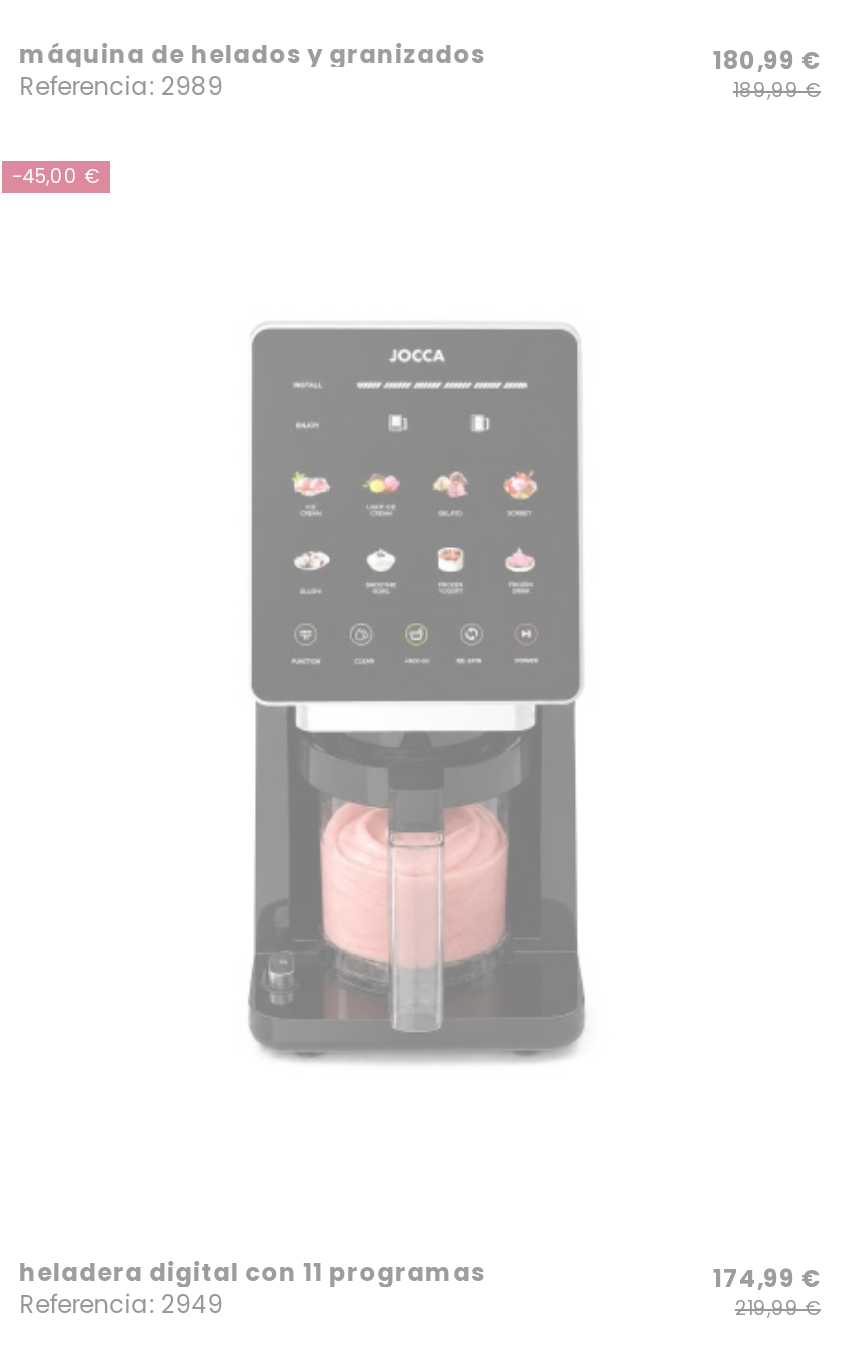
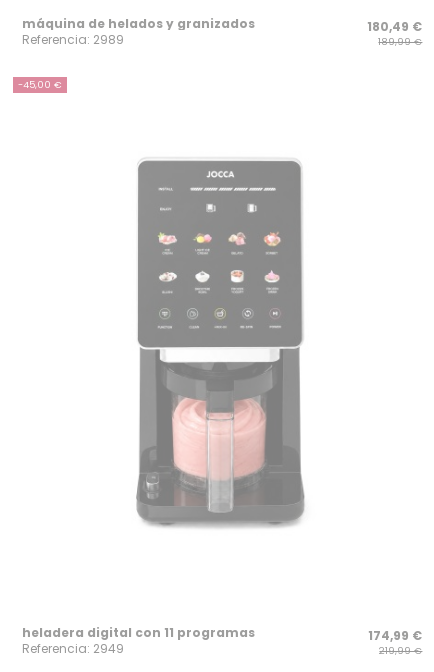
- 180,99 €
+ 180,49 €
